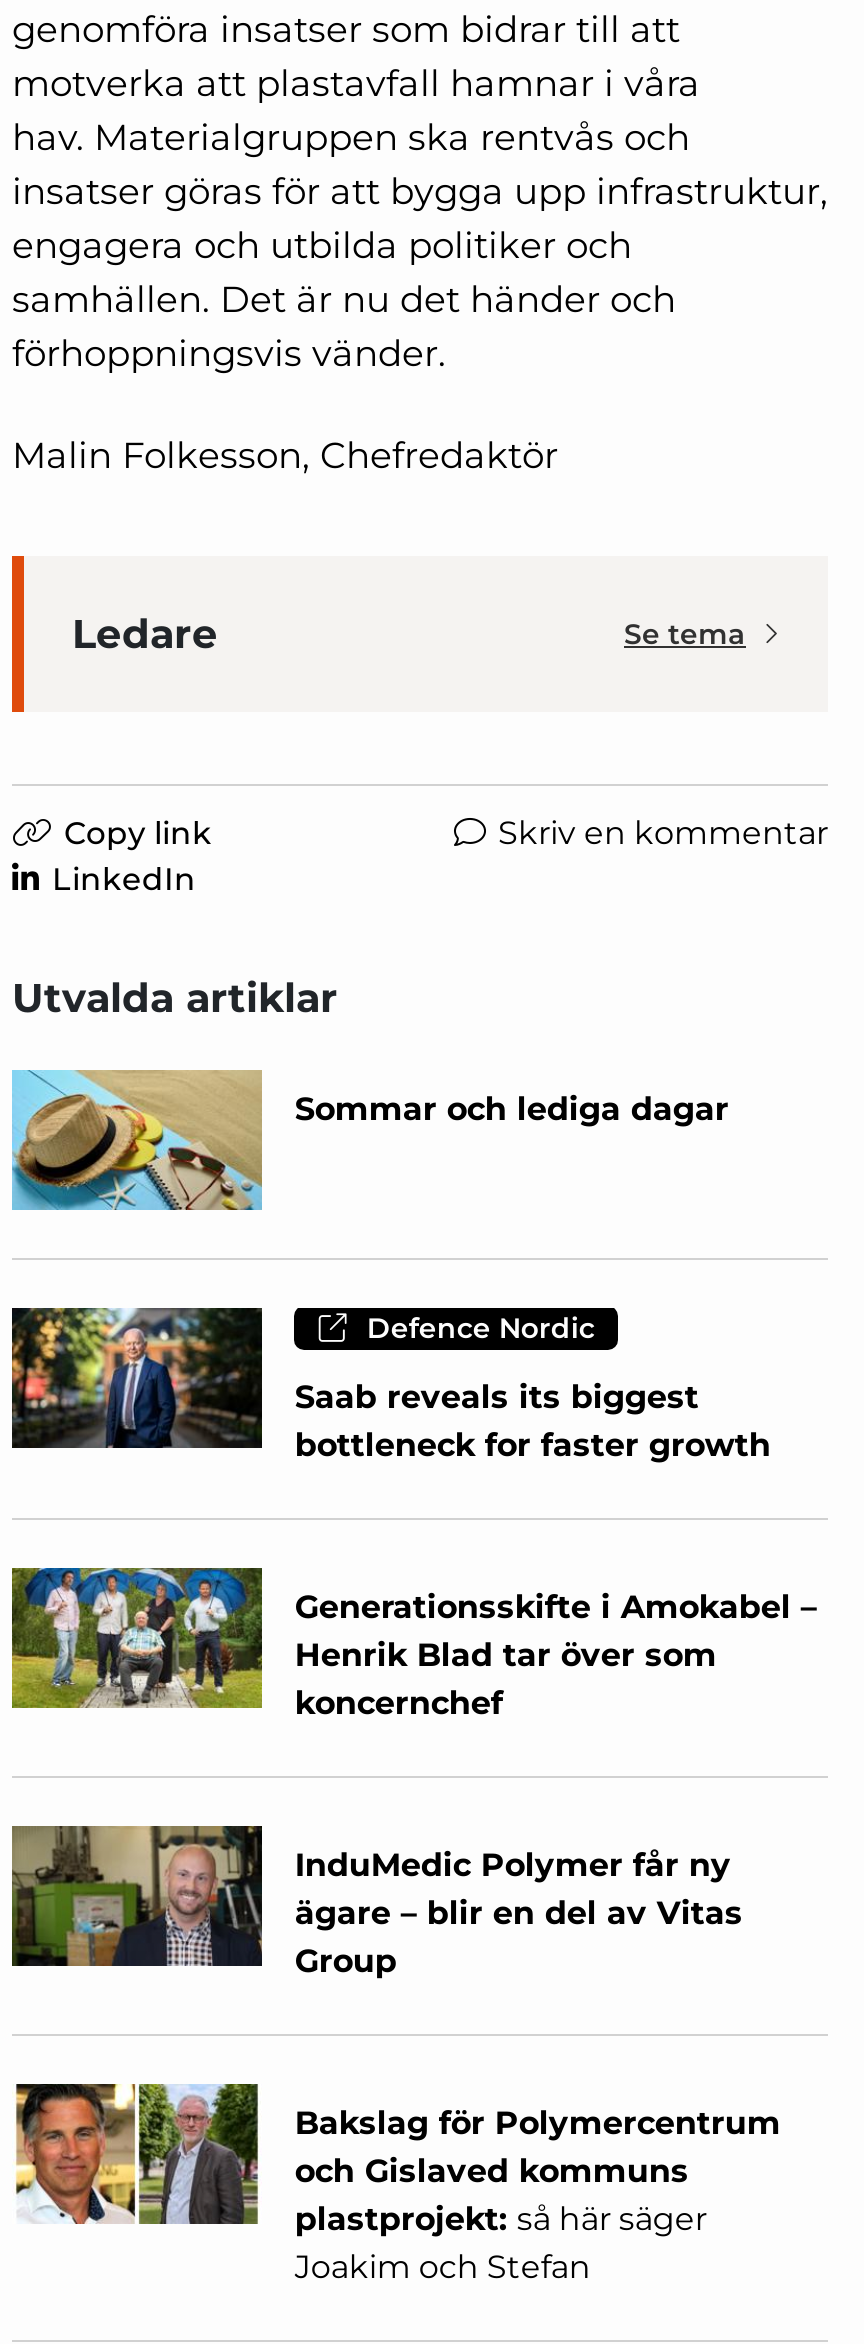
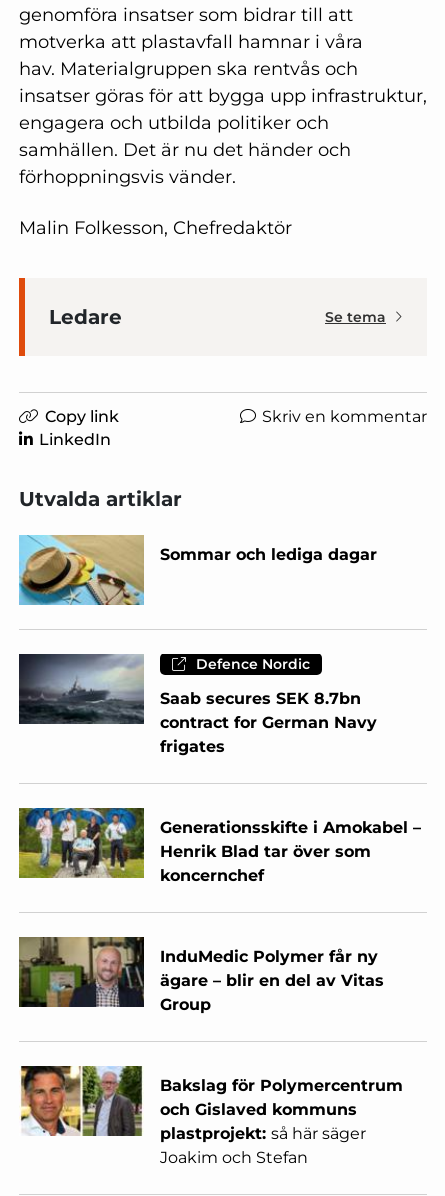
- [image]
- Saab reveals its biggest
- bottleneck for faster growth
+ [image]
+ Saab secures SEK 8.7bn
+ contract for German Navy
+ frigates
